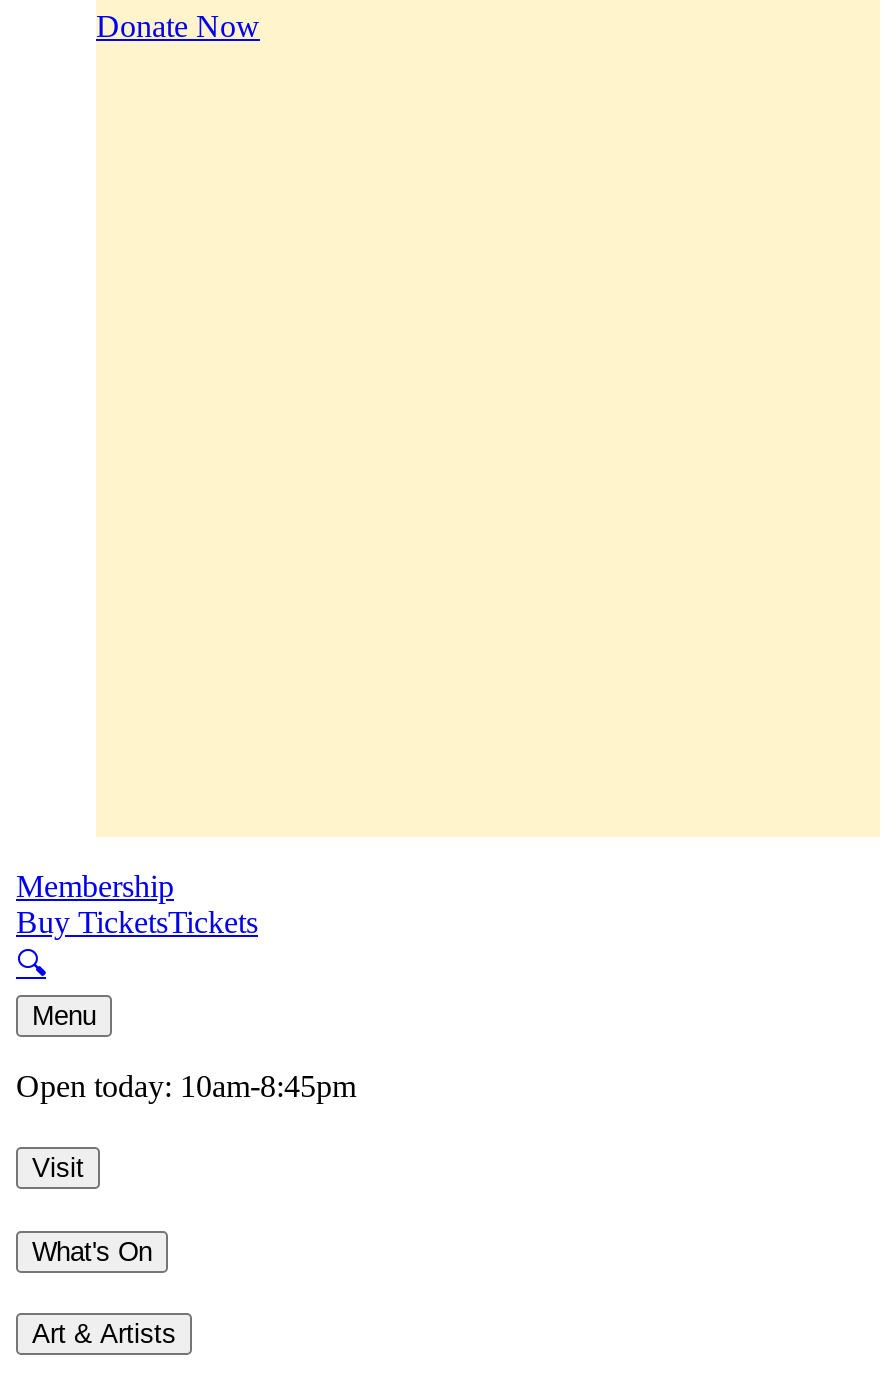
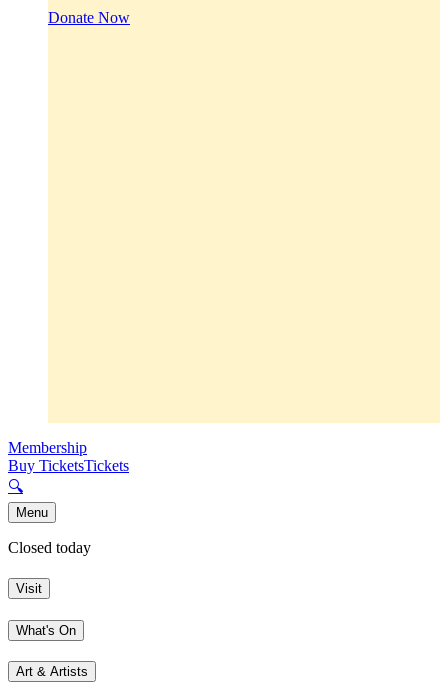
- Open today: 10am-8:45pm
+ Closed today
